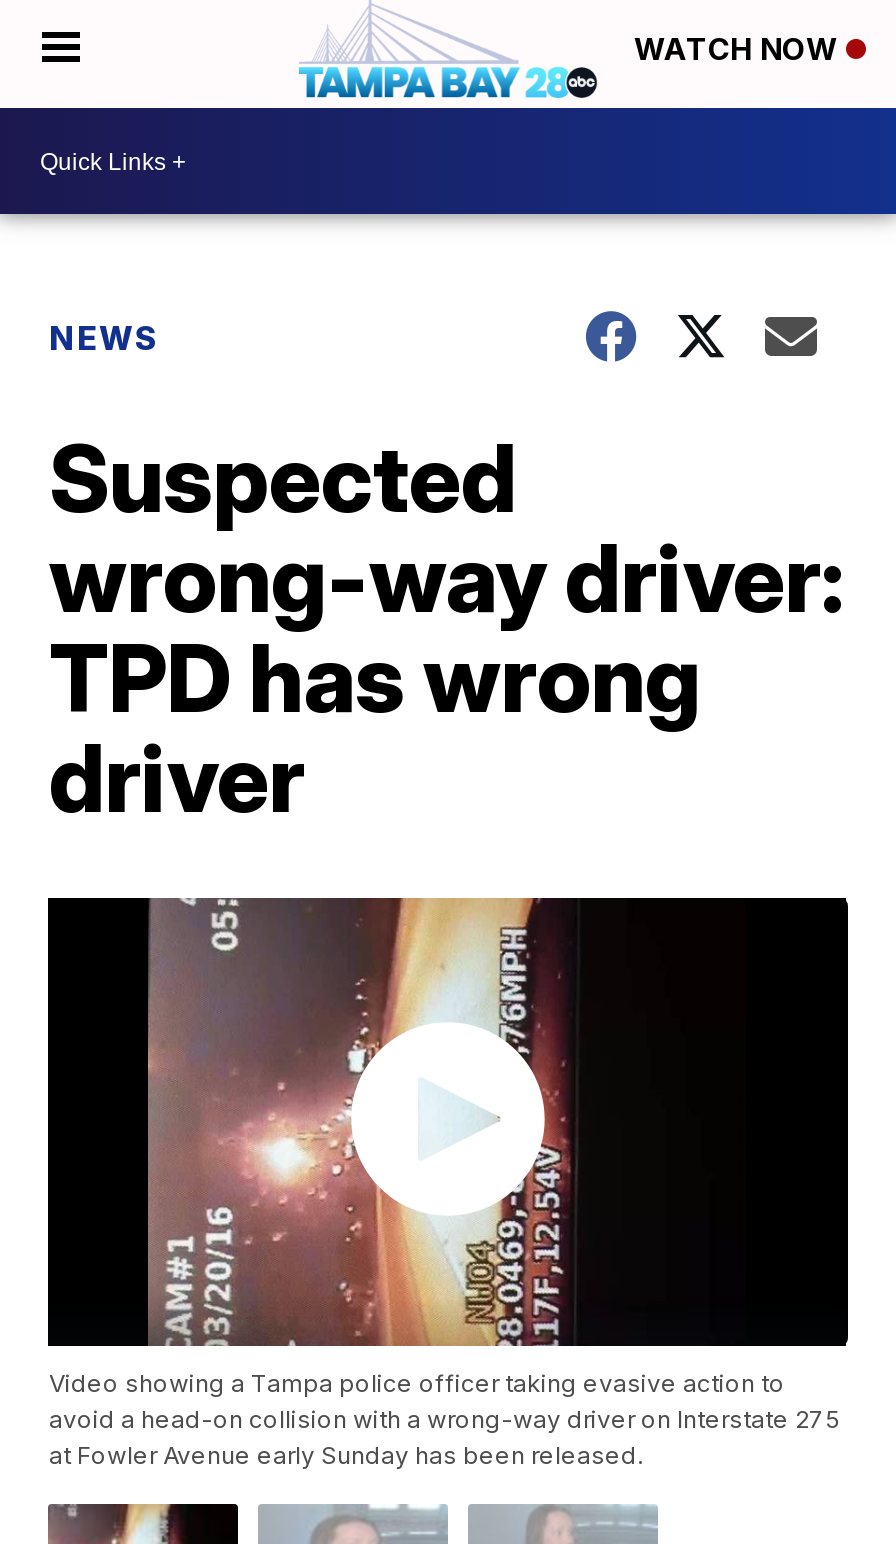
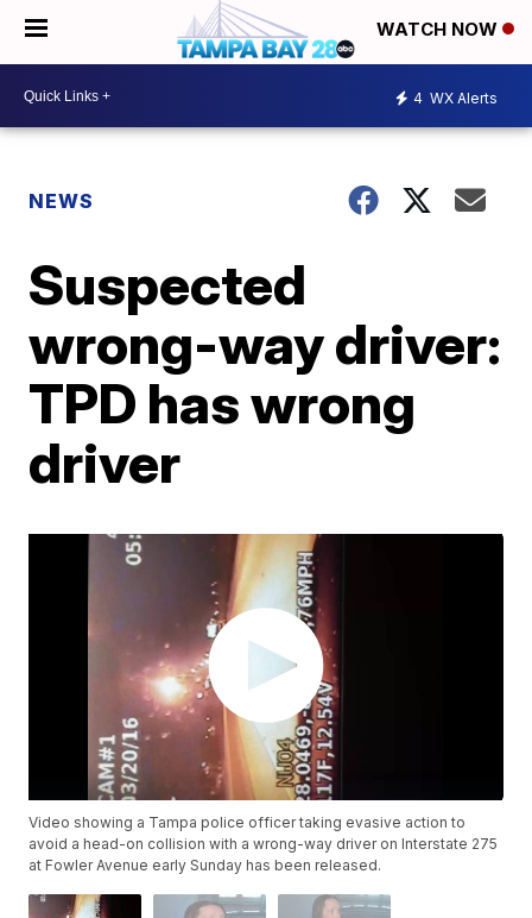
+ 4 WX Alerts
